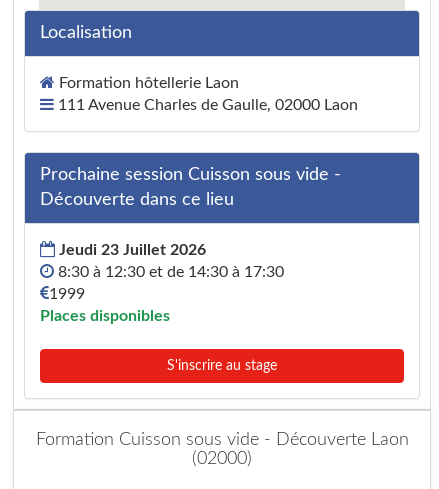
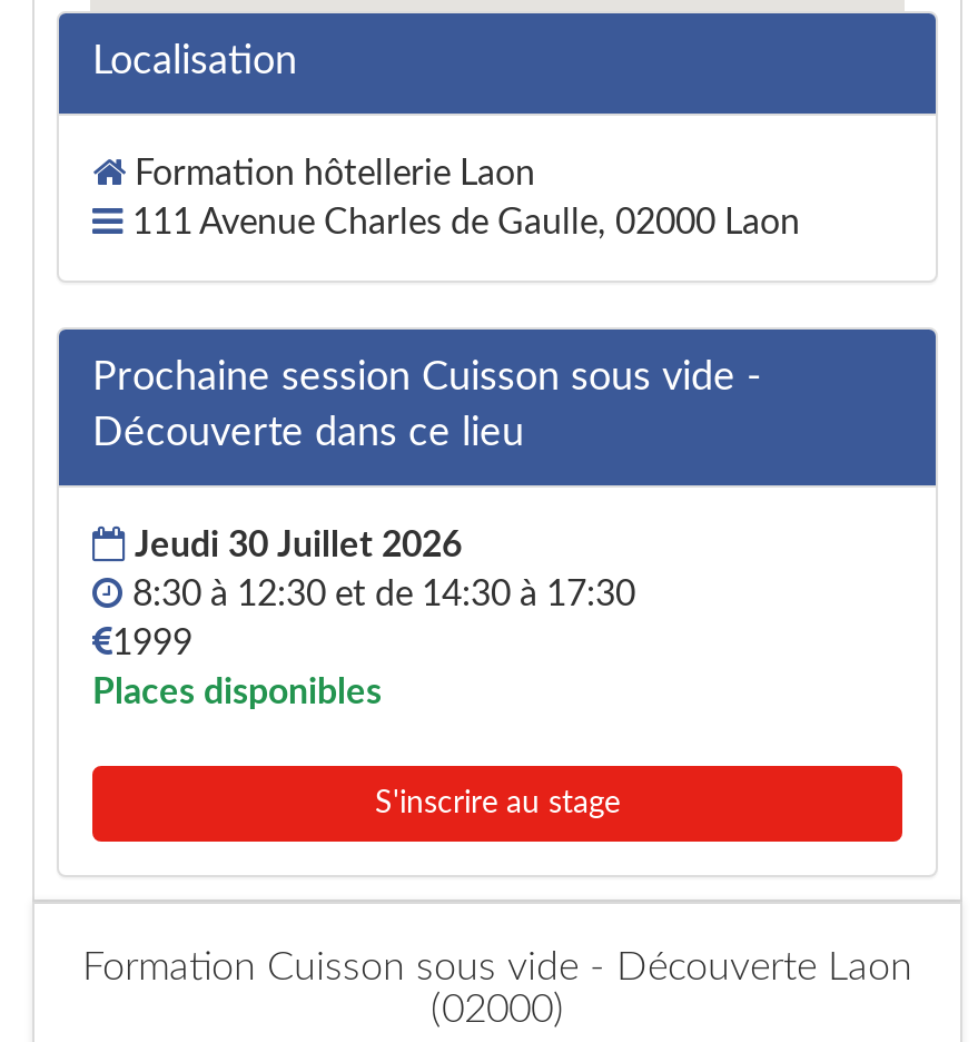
- Jeudi 23 Juillet 2026
+ Jeudi 30 Juillet 2026
